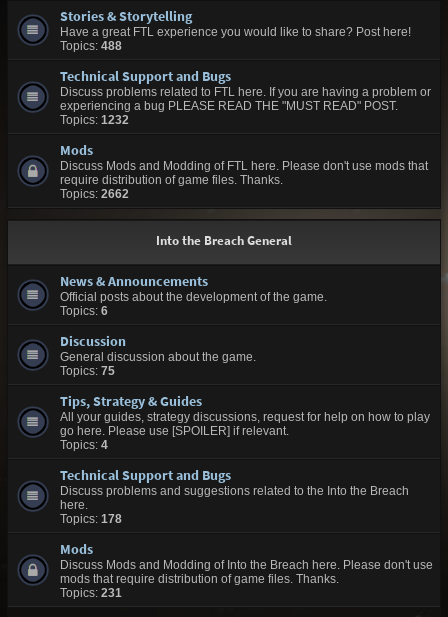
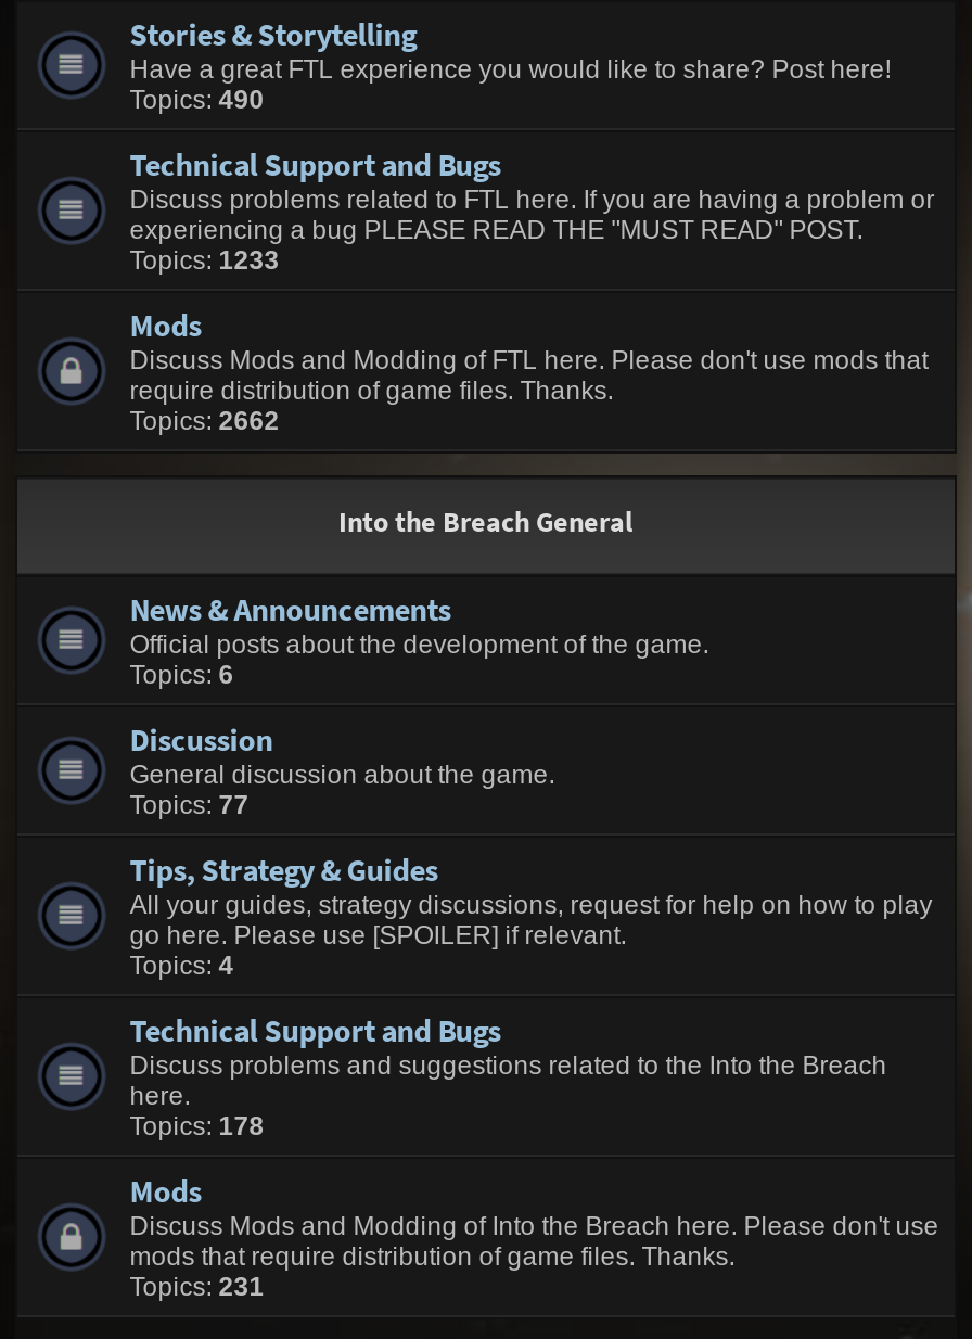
- Topics: 488
+ Topics: 490

- Topics: 1232
+ Topics: 1233

- Topics: 75
+ Topics: 77
